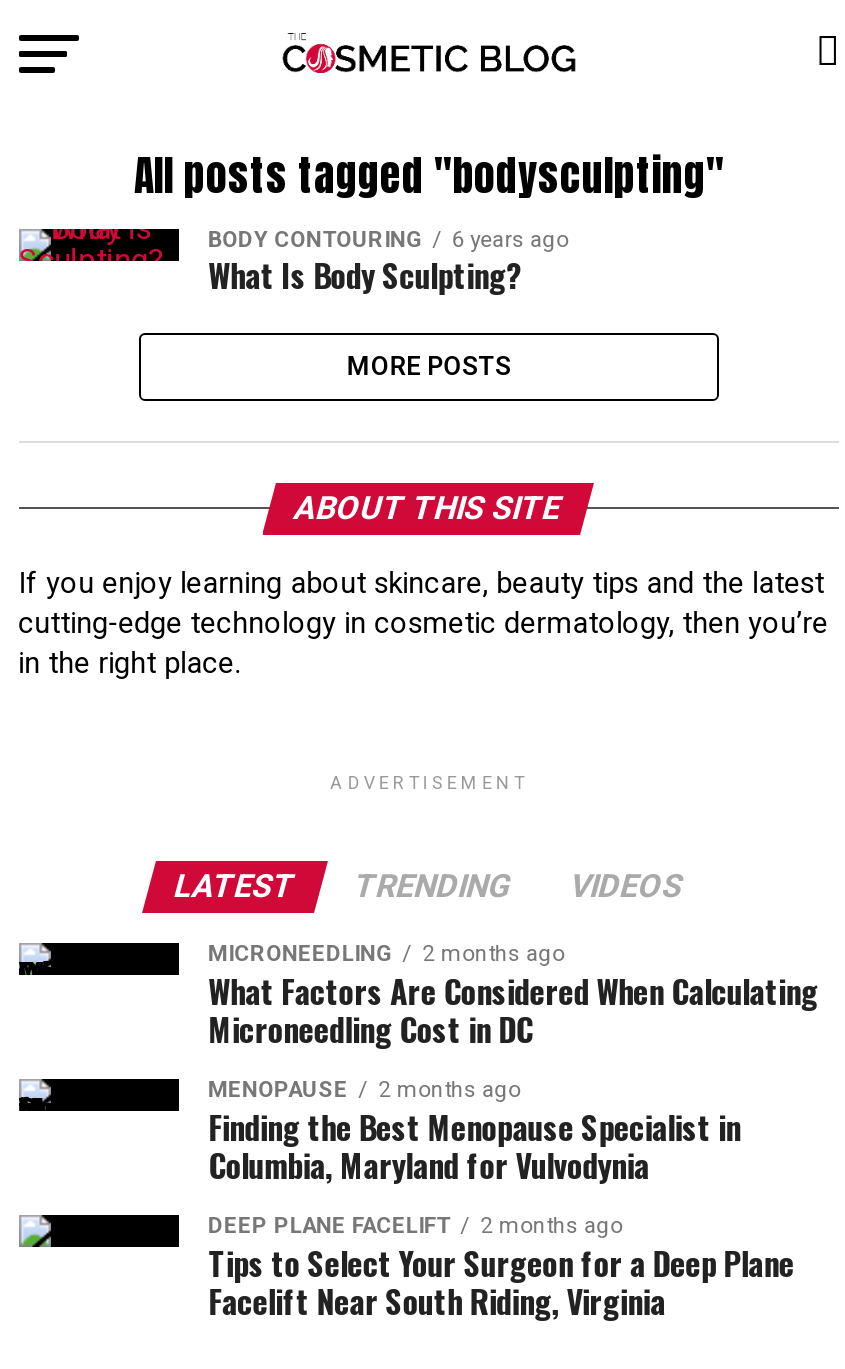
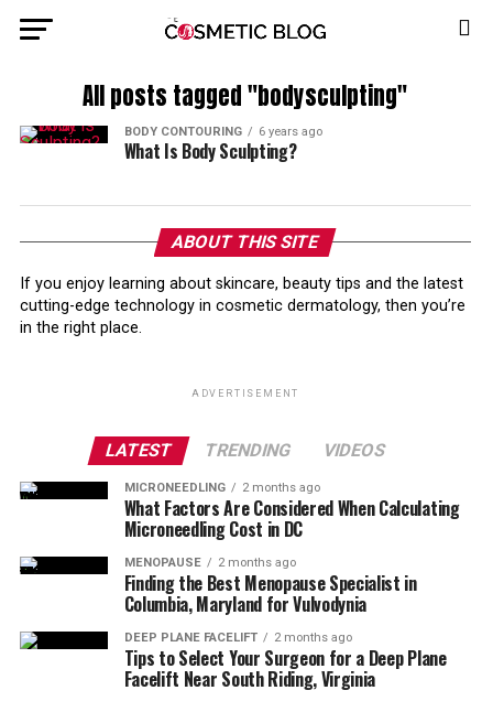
- MORE POSTS
